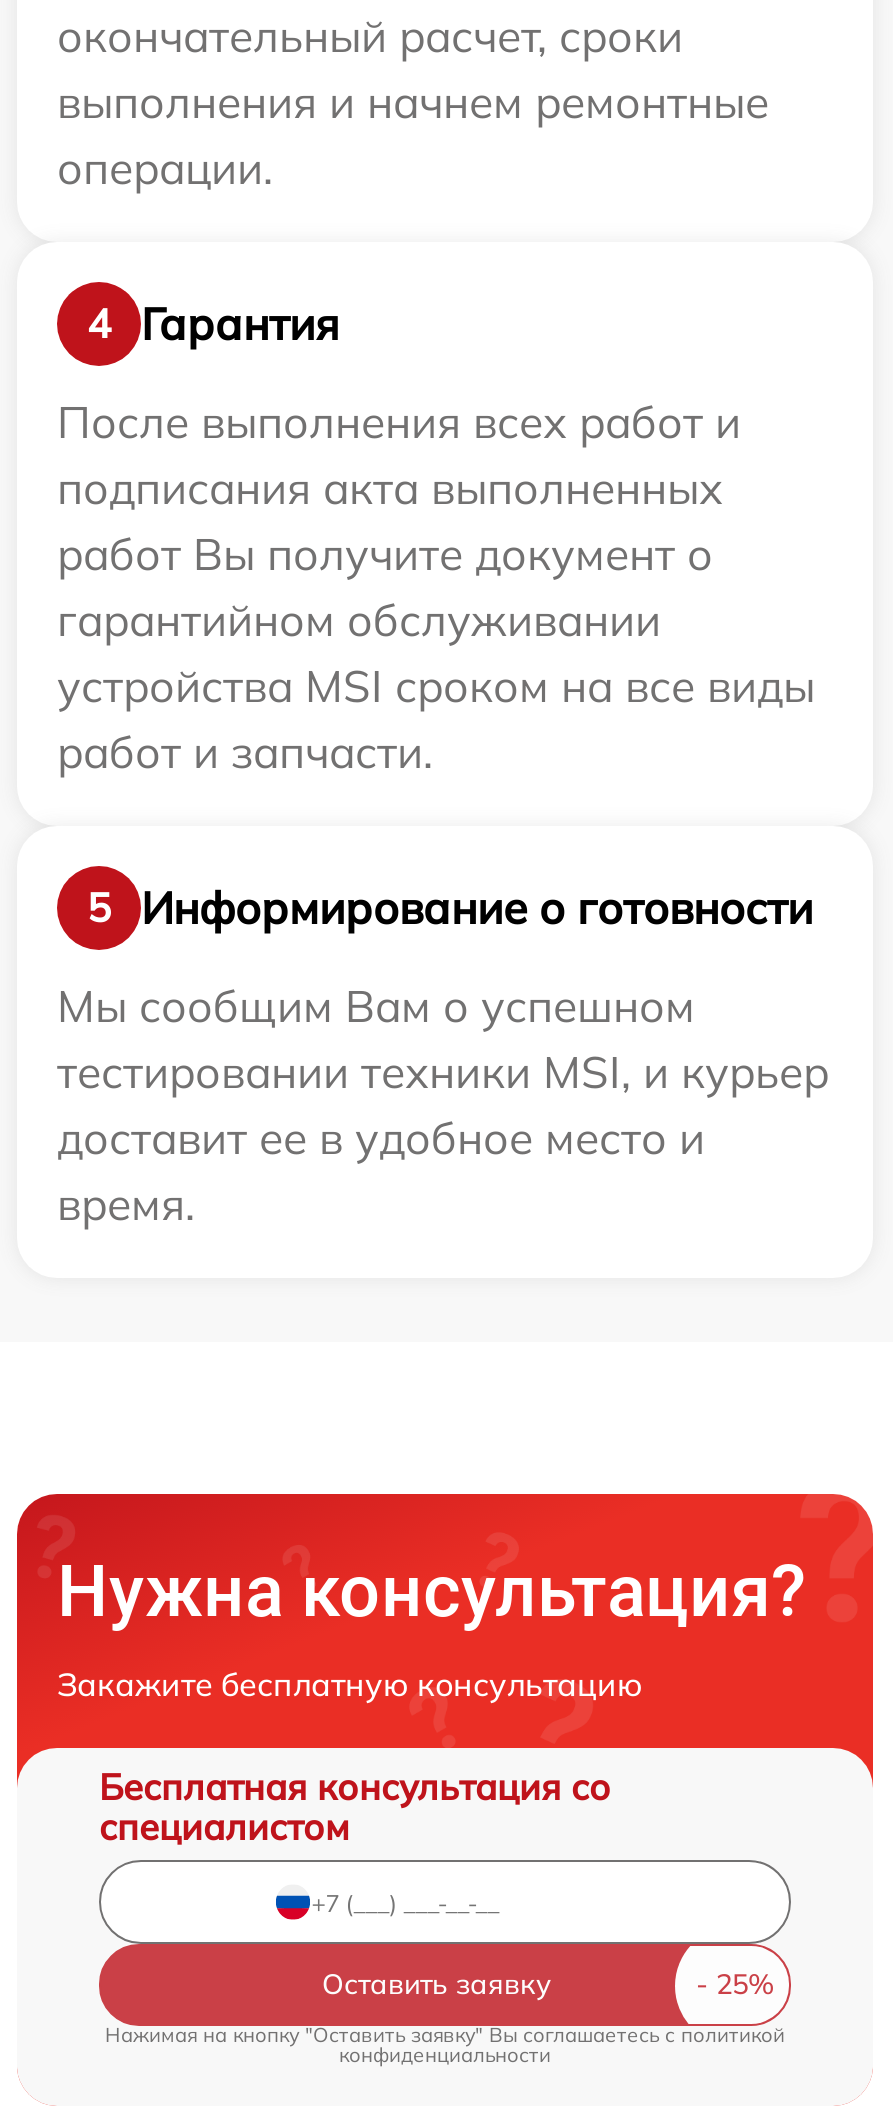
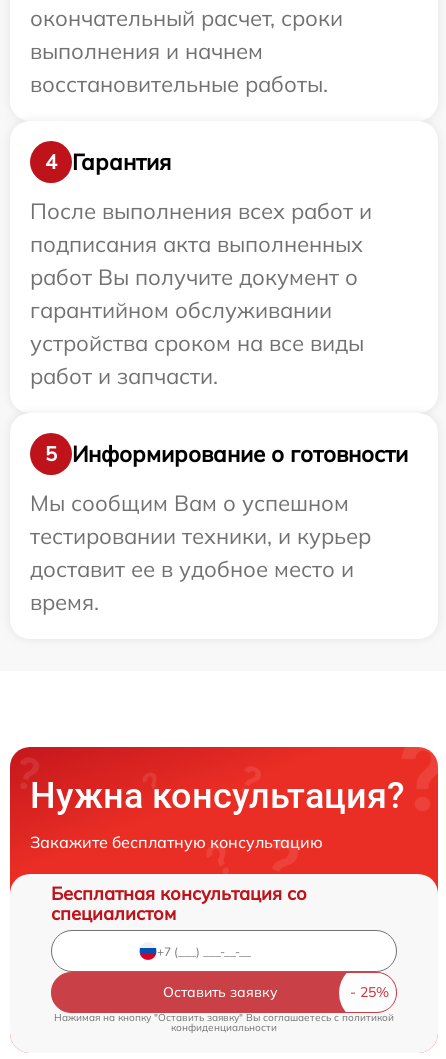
- выполнения и начнем ремонтные
- операции.
+ выполнения и начнем
+ восстановительные работы.

- устройства MSI сроком на все виды
+ устройства сроком на все виды

- тестировании техники MSI, и курьер
+ тестировании техники, и курьер
